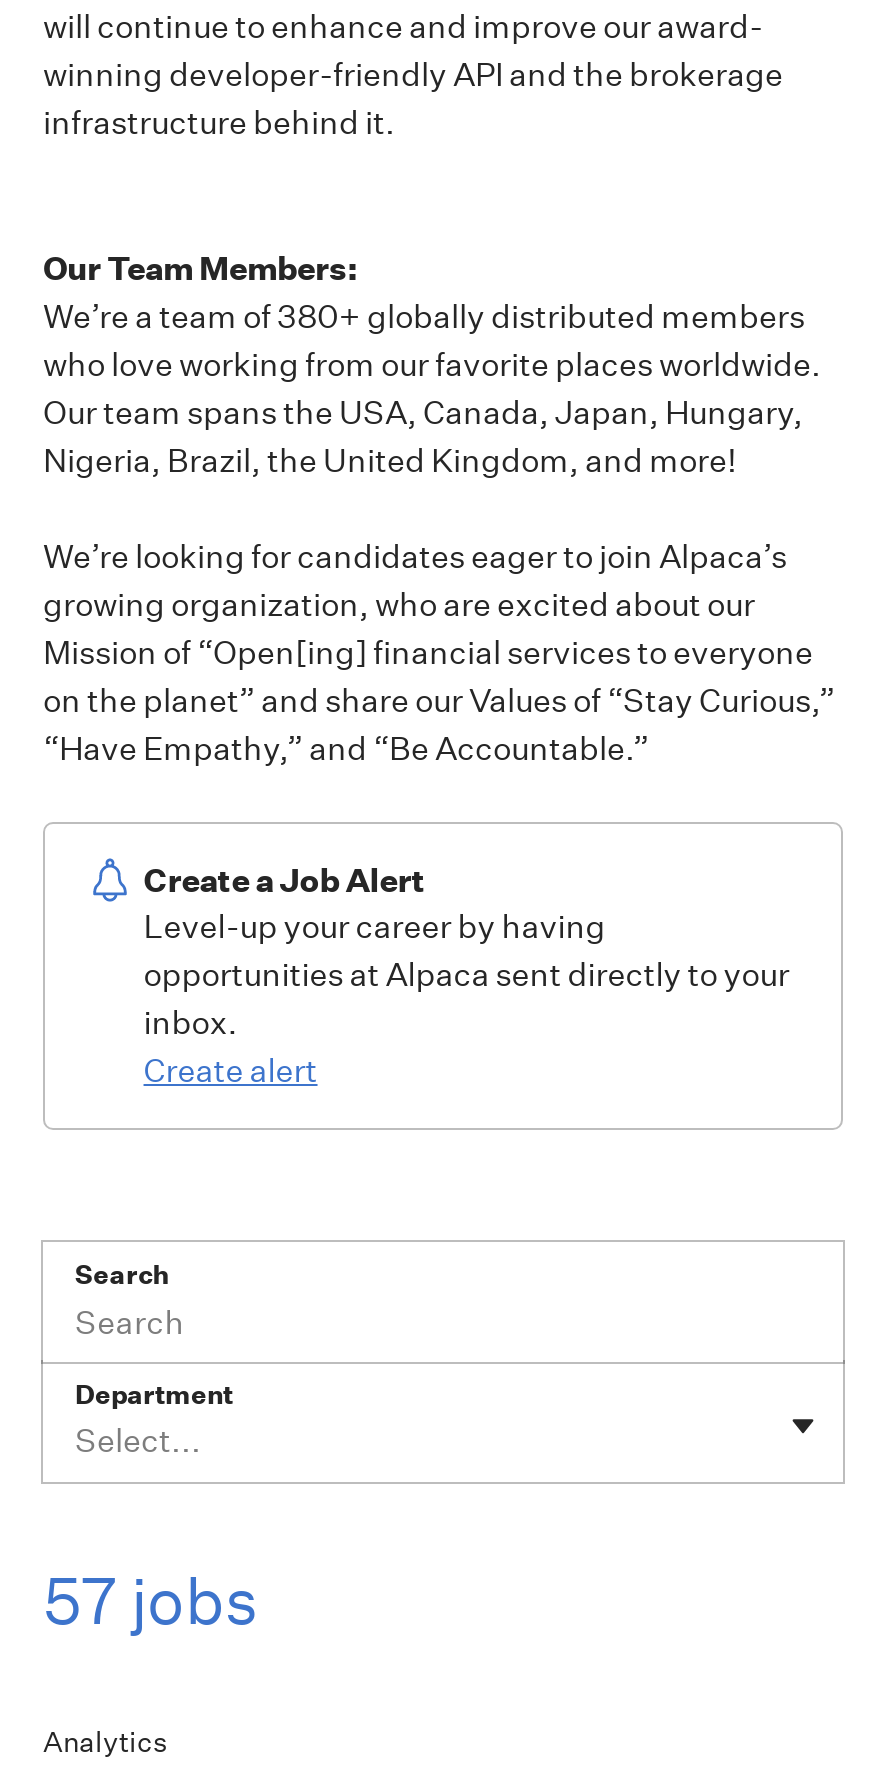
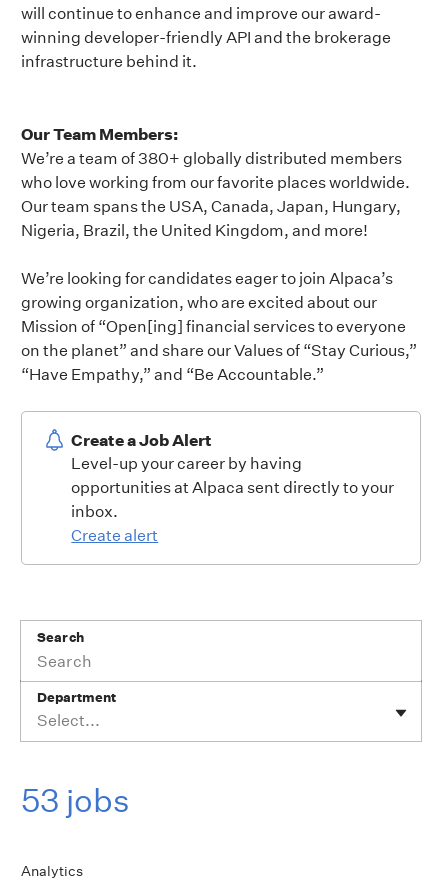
- 57 jobs
+ 53 jobs
